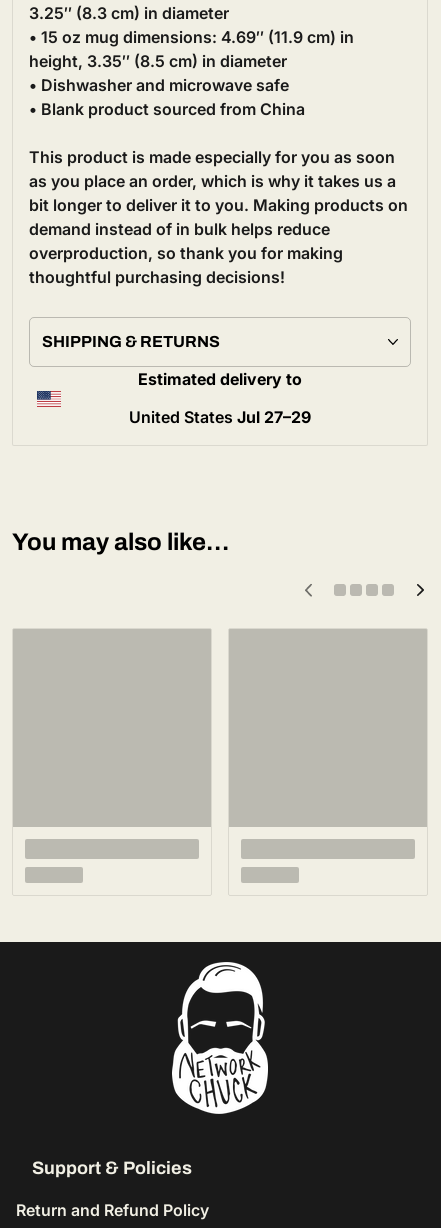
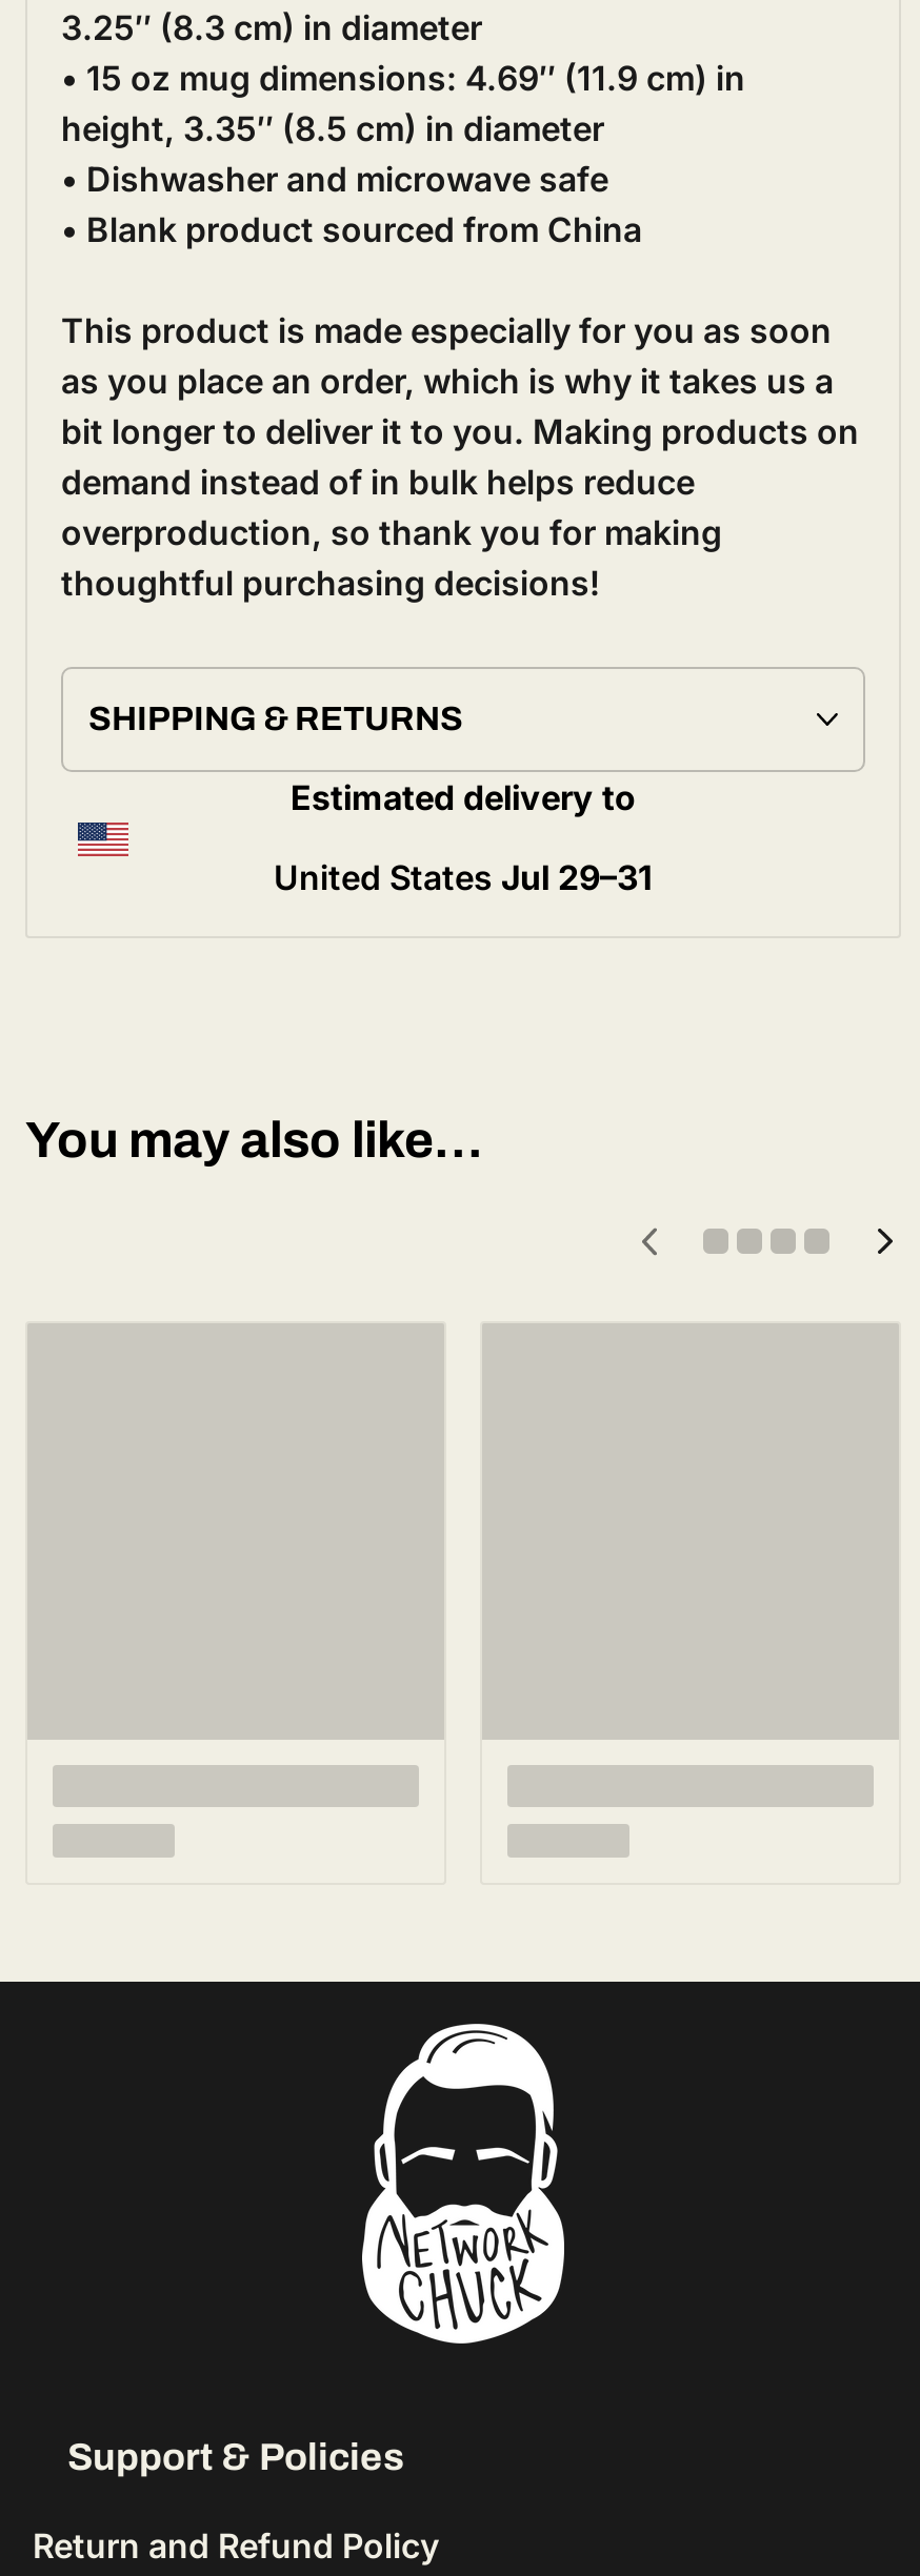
- United States Jul 27–29
+ United States Jul 29–31
